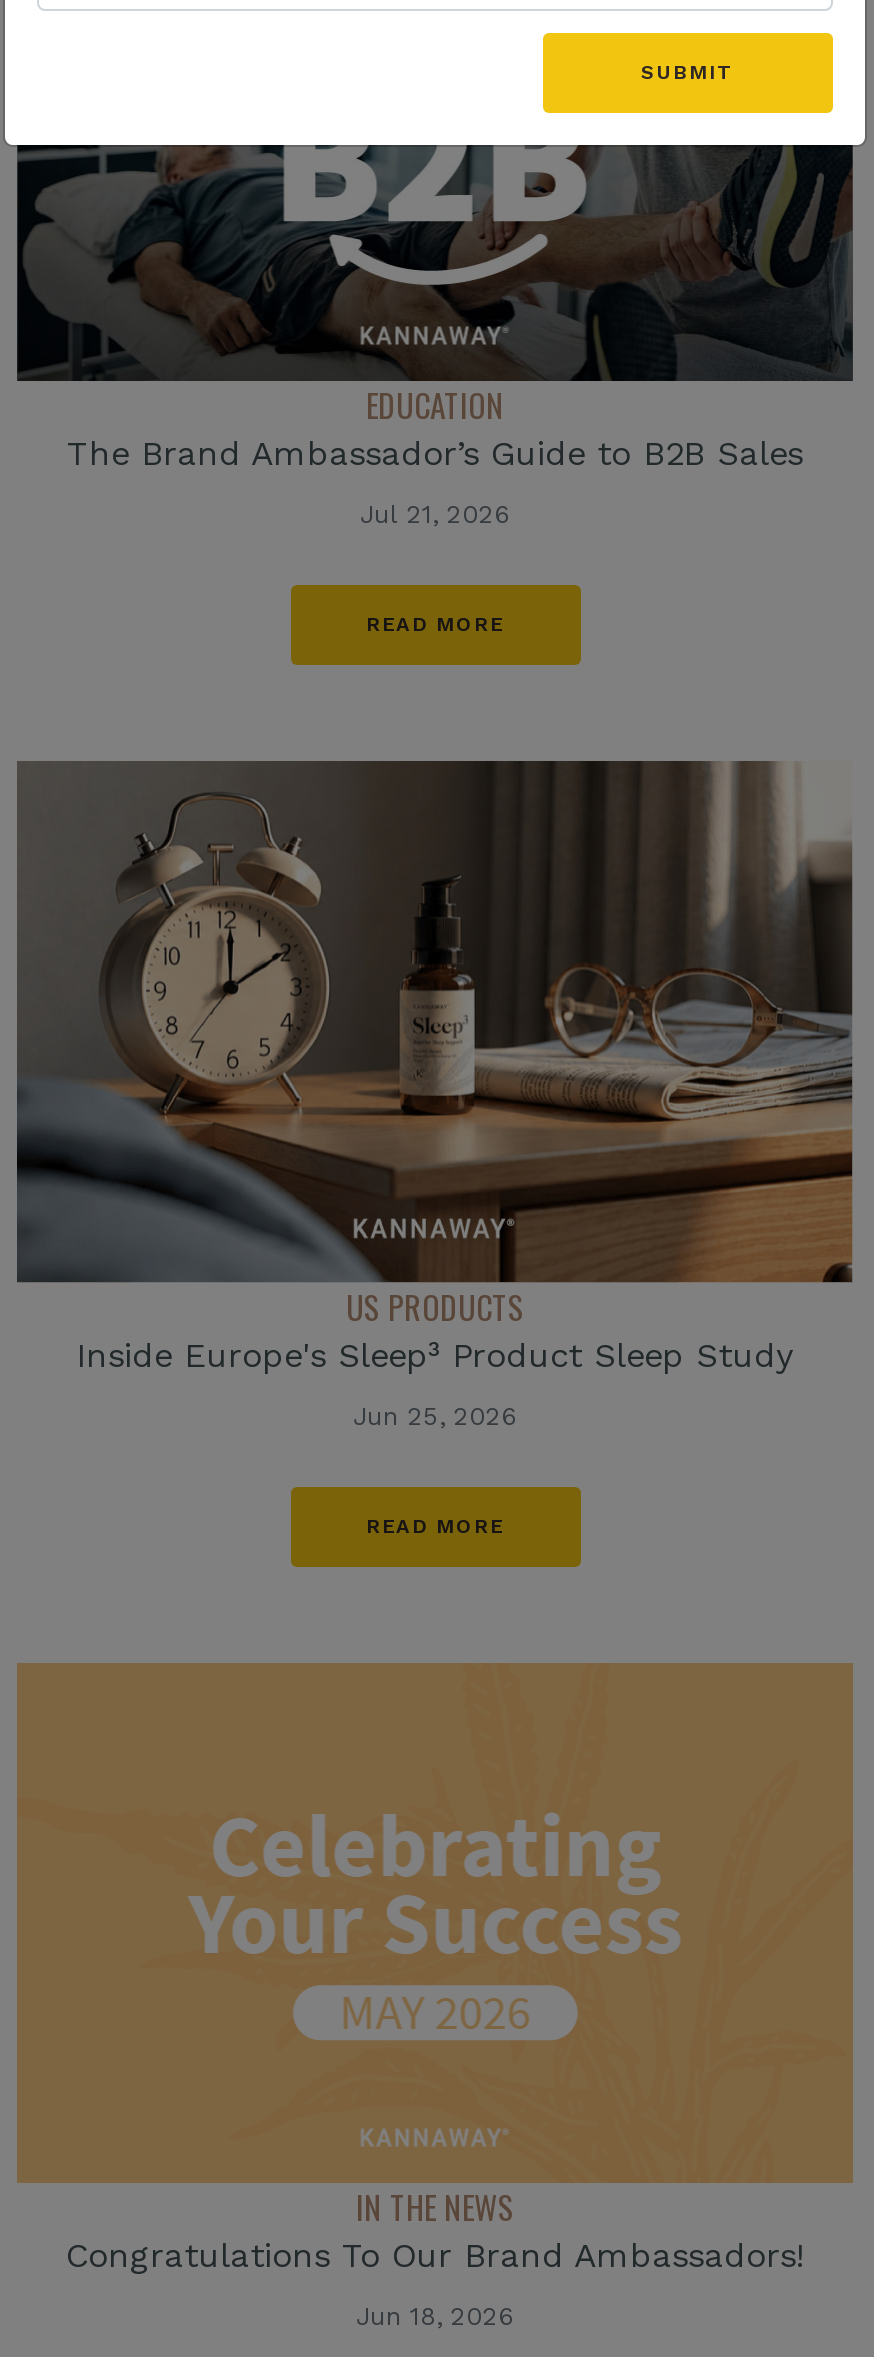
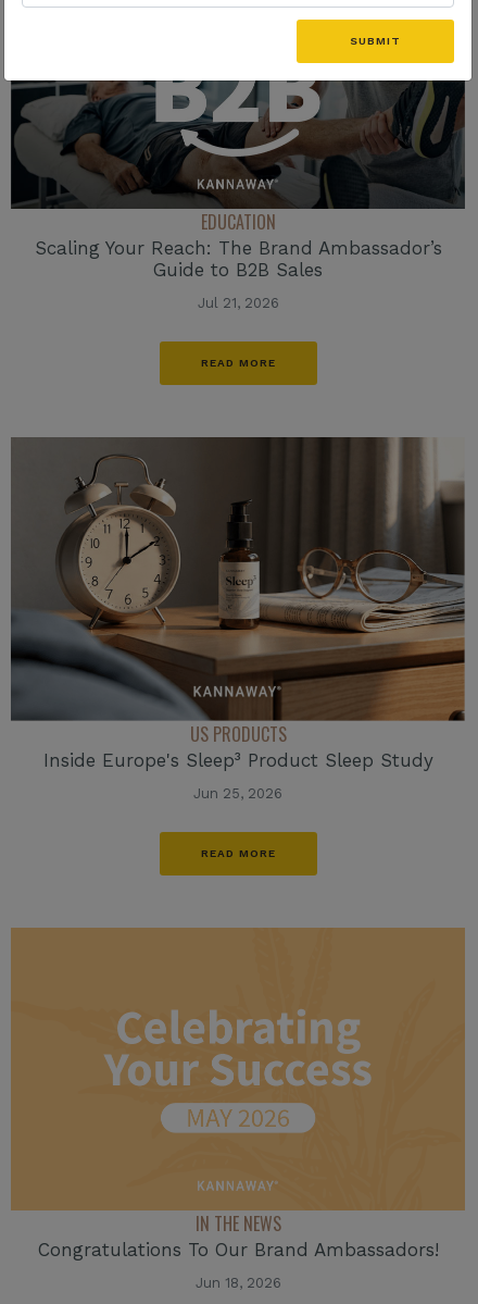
- The Brand Ambassador’s Guide to B2B Sales
+ Scaling Your Reach: The Brand Ambassador’s
+ Guide to B2B Sales
